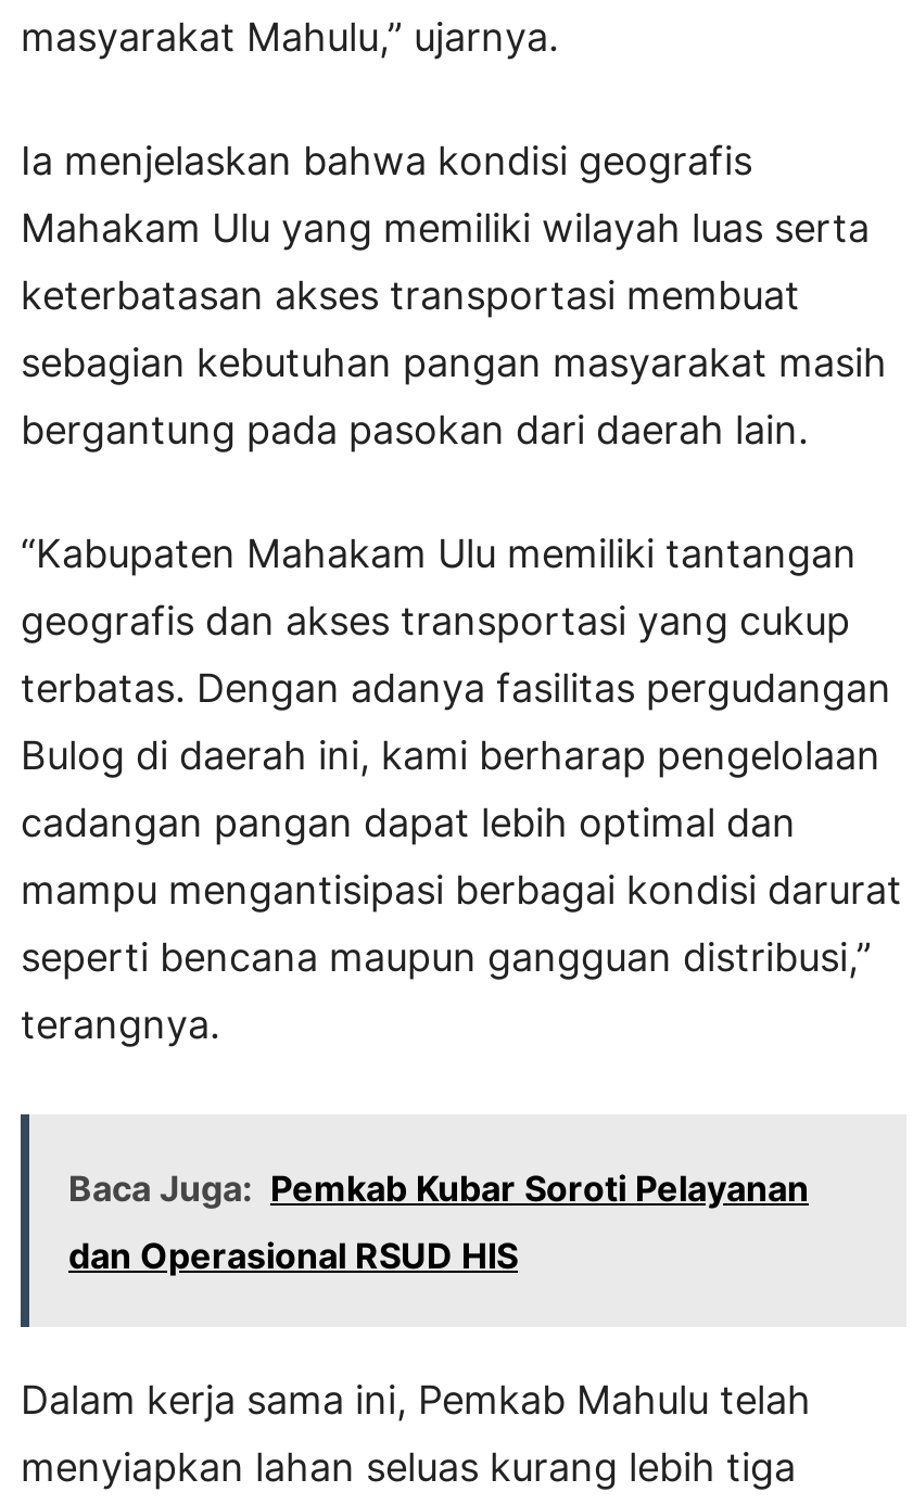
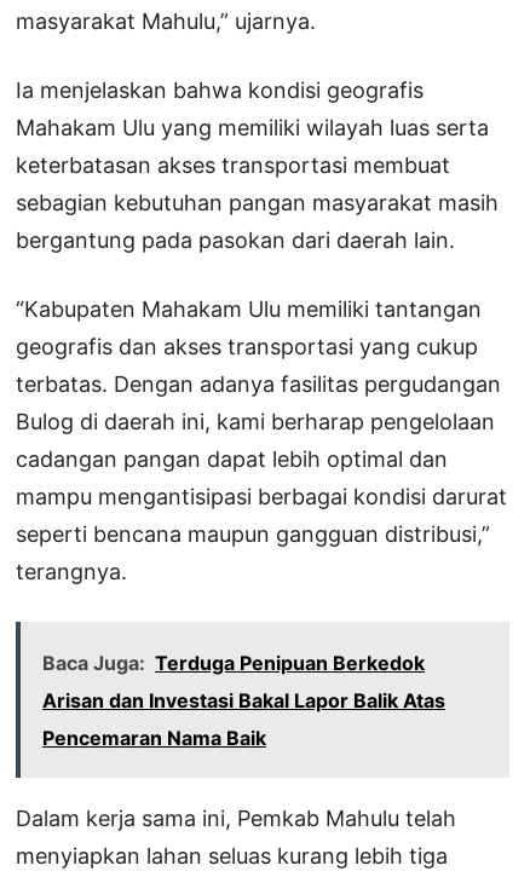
- Baca Juga: Pemkab Kubar Soroti Pelayanan
- dan Operasional RSUD HIS
+ Baca Juga: Terduga Penipuan Berkedok
+ Arisan dan Investasi Bakal Lapor Balik Atas
+ Pencemaran Nama Baik
